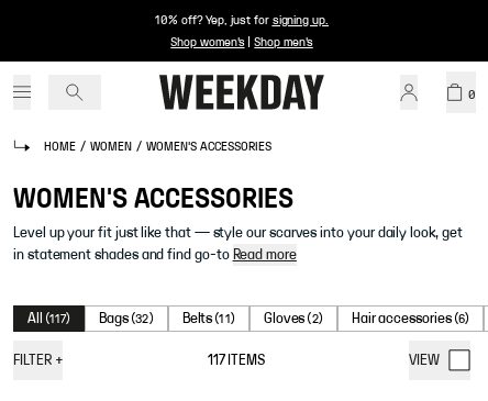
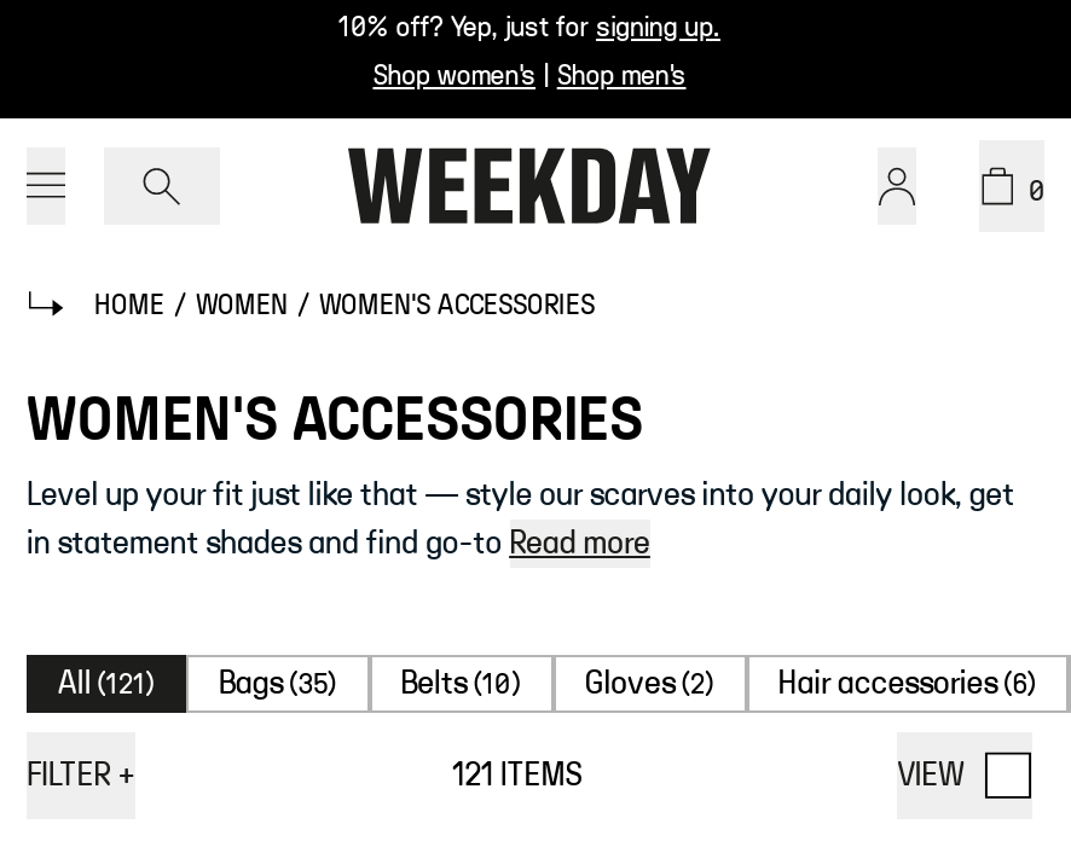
- All (117)
+ All (121)

- Bags (32)
+ Bags (35)

- Belts (11)
+ Belts (10)

- 117 ITEMS
+ 121 ITEMS
